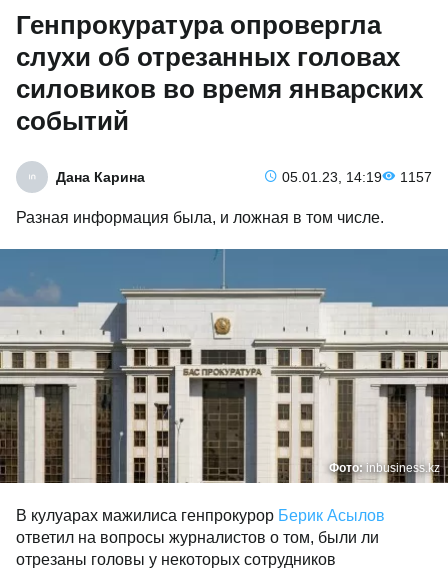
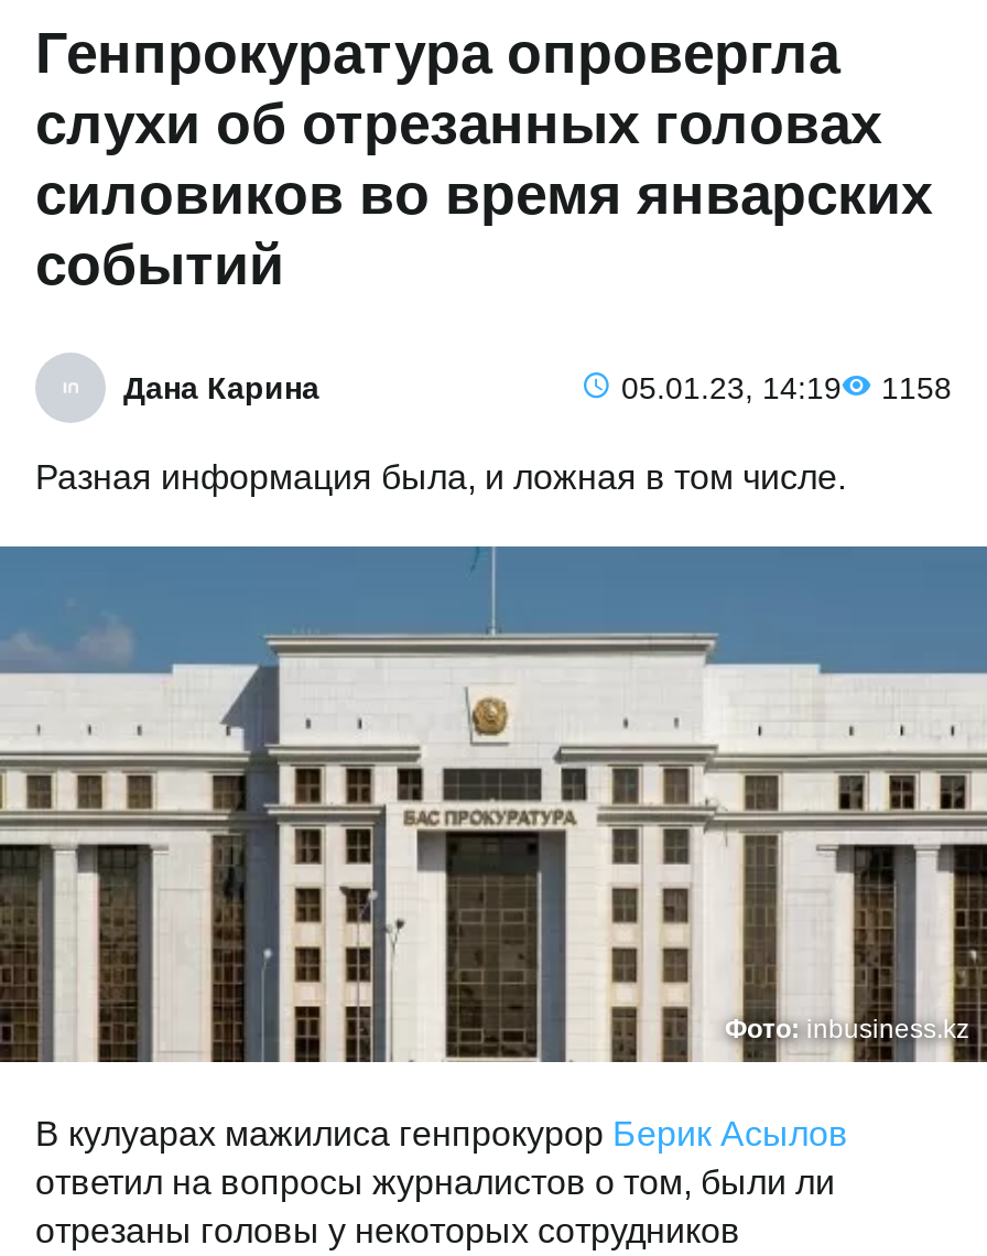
- 05.01.23, 14:19 1157
+ 05.01.23, 14:19 1158
